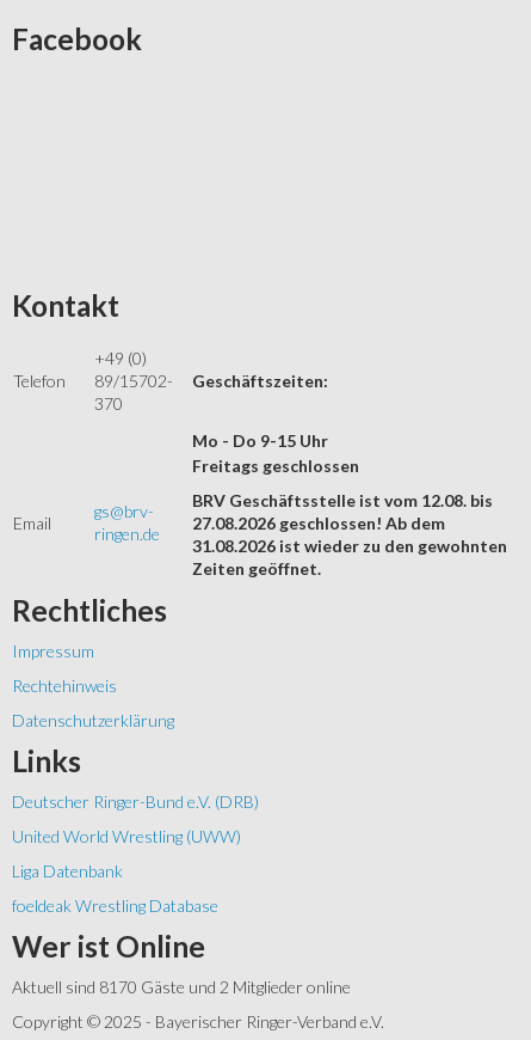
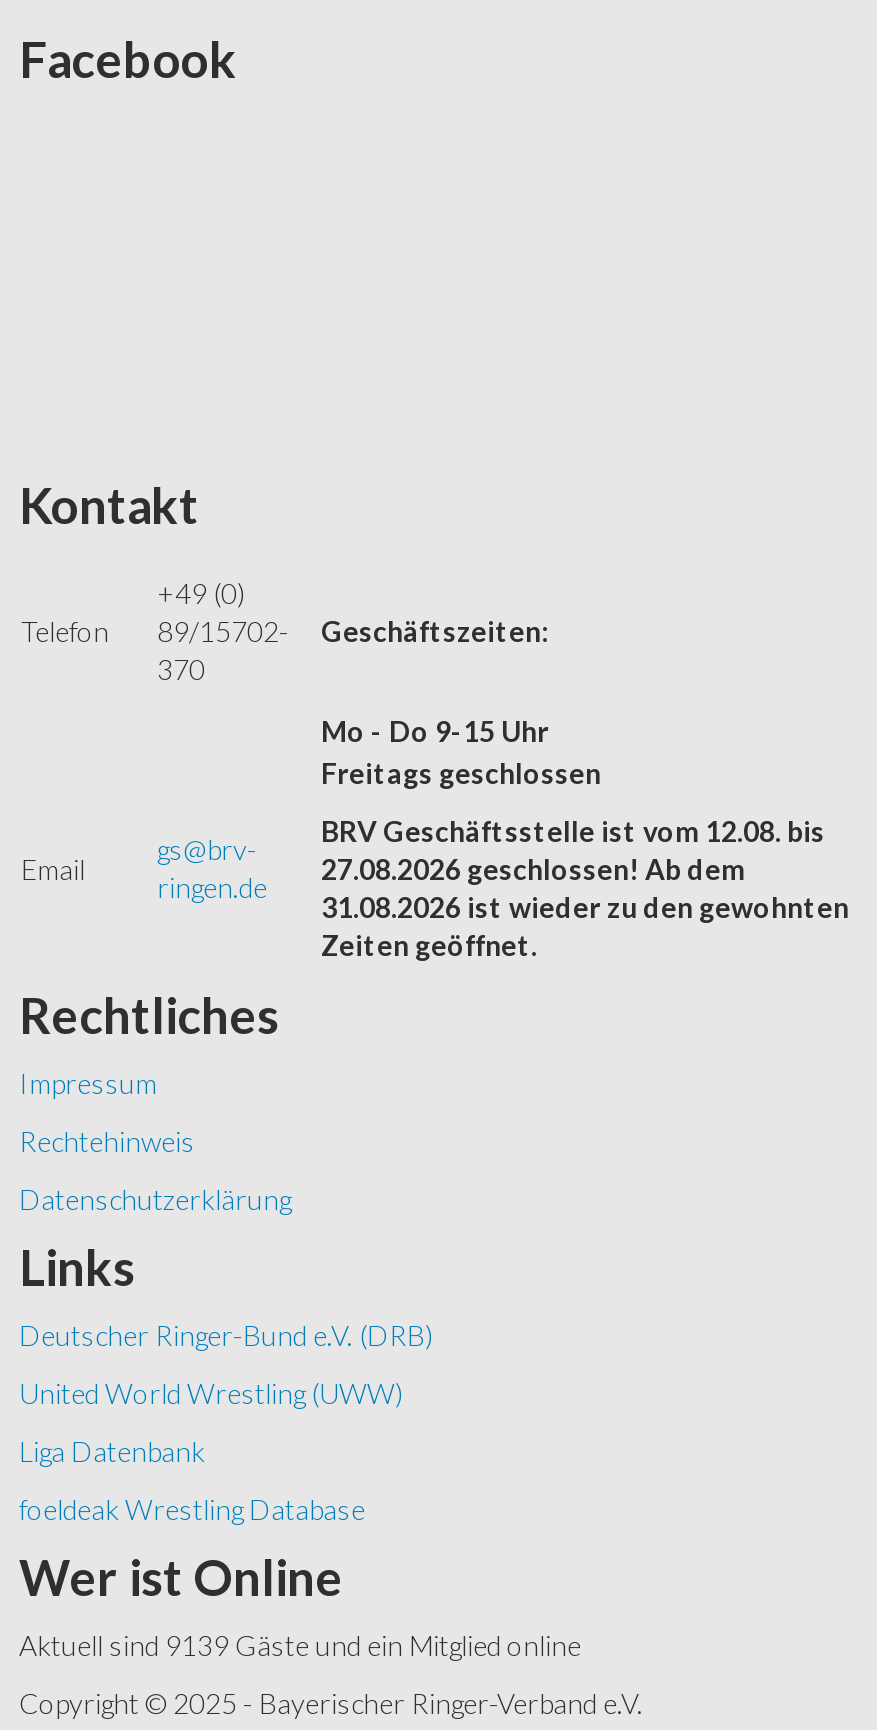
- Aktuell sind 8170 Gäste und 2 Mitglieder online
+ Aktuell sind 9139 Gäste und ein Mitglied online
